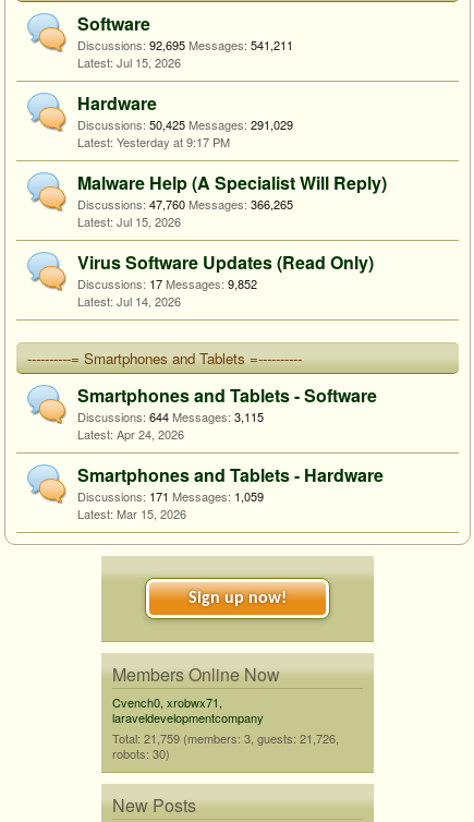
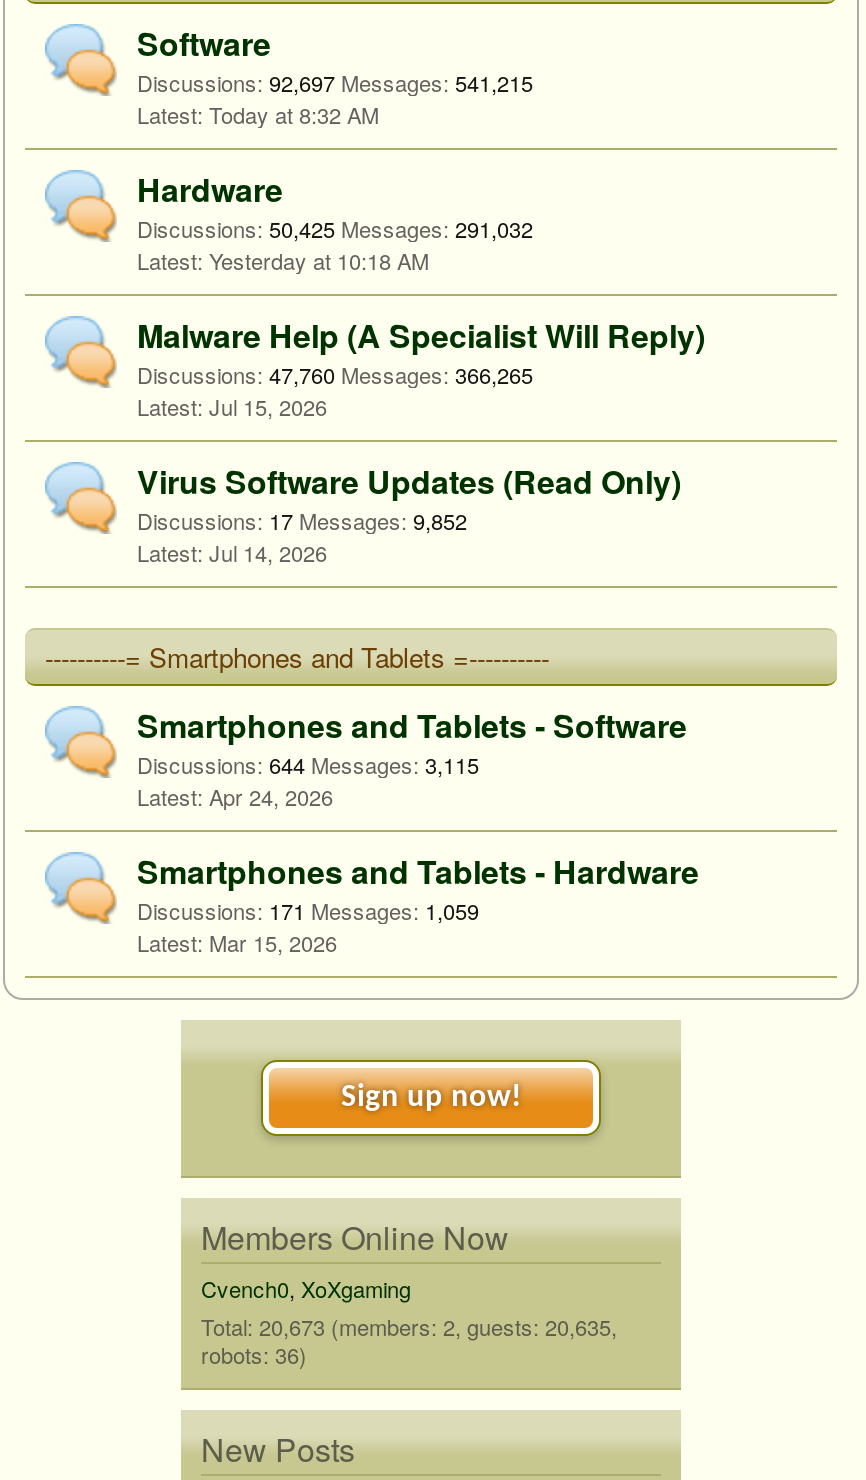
- Discussions: 92,695 Messages: 541,211
- Jul 15, 2026
+ Discussions: 92,697 Messages: 541,215
+ Today at 8:32 AM

- Discussions: 50,425 Messages: 291,029
+ Discussions: 50,425 Messages: 291,032

- Yesterday at 9:17 PM
+ Yesterday at 10:18 AM

- Cvench0, xrobwx71,
- laraveldevelopmentcompany
- Total: 21,759 (members: 3, guests: 21,726,
- robots: 30)
+ Cvench0, XoXgaming
+ Total: 20,673 (members: 2, guests: 20,635,
+ robots: 36)
